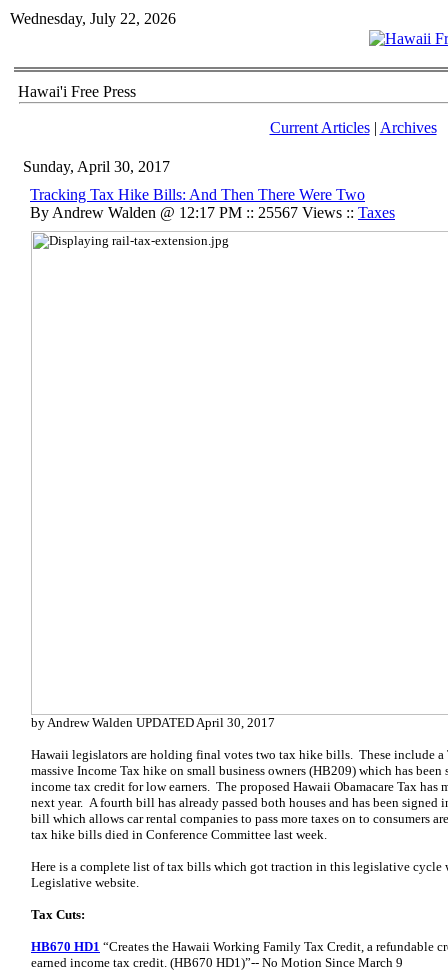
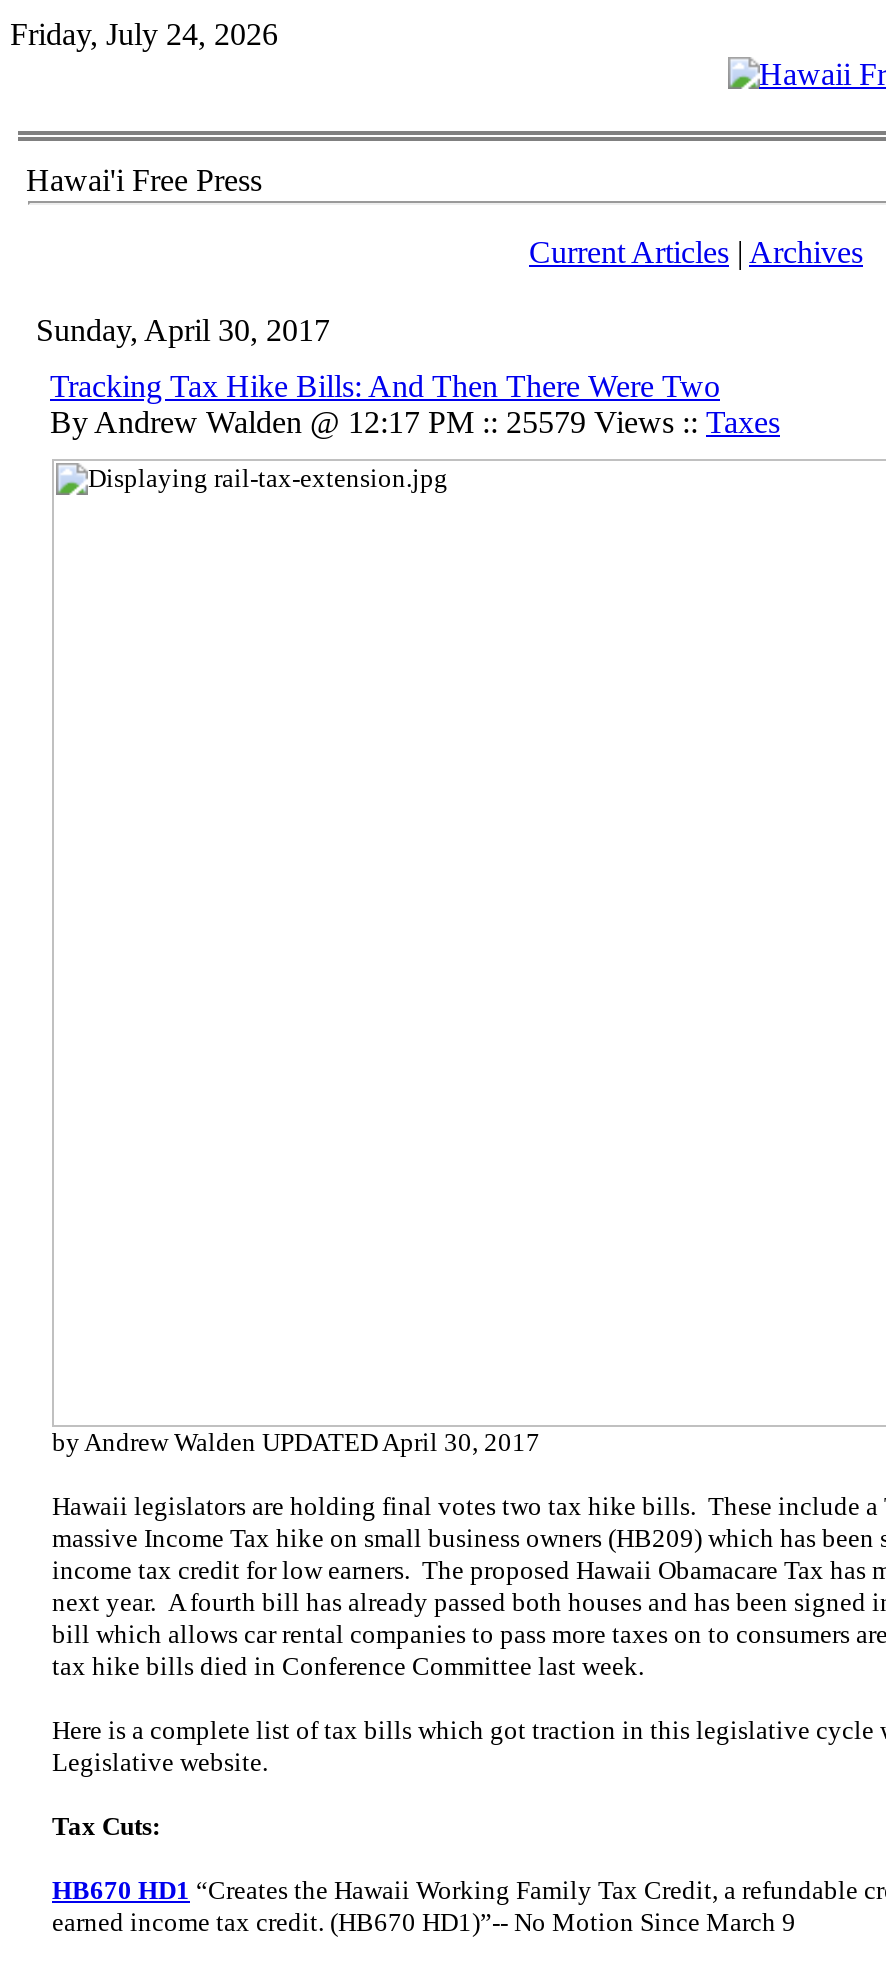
- Wednesday, July 22, 2026
+ Friday, July 24, 2026

- By Andrew Walden @ 12:17 PM :: 25567 Views :: Taxes
+ By Andrew Walden @ 12:17 PM :: 25579 Views :: Taxes
